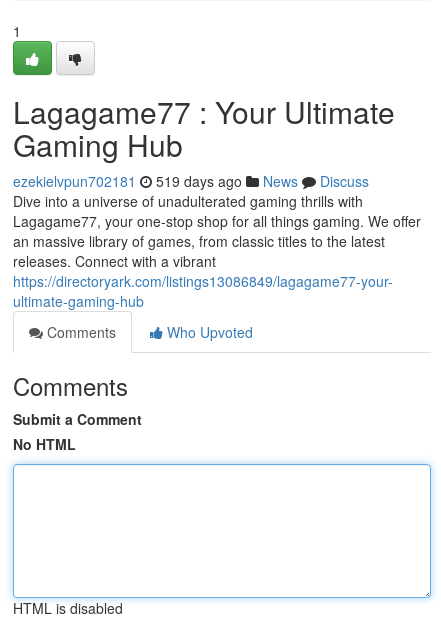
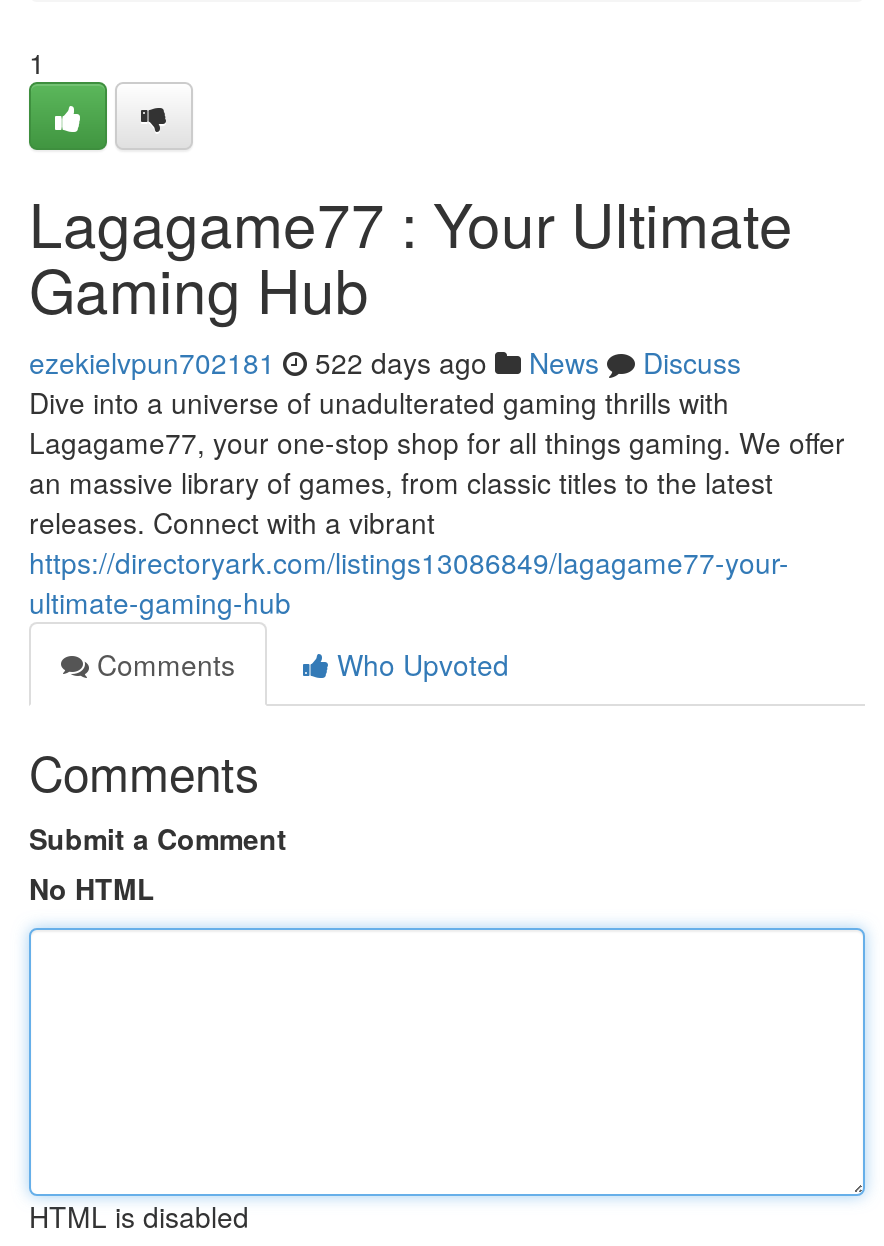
- ezekielvpun702181 519 days ago News Discuss
+ ezekielvpun702181 522 days ago News Discuss
